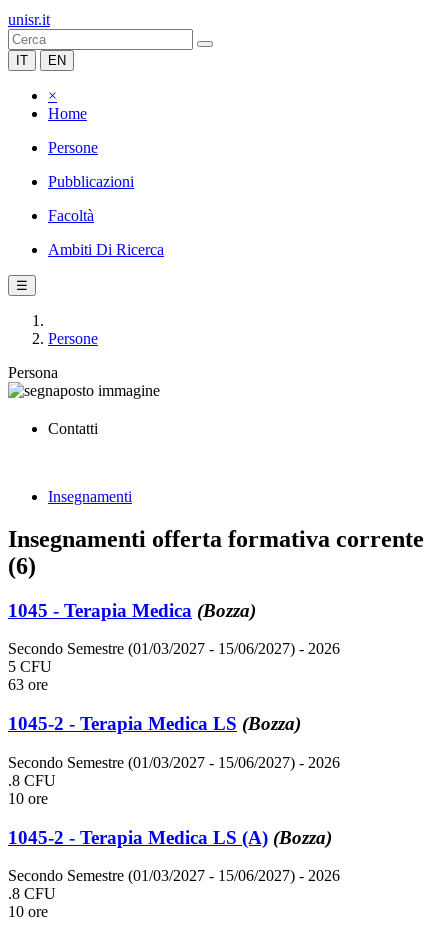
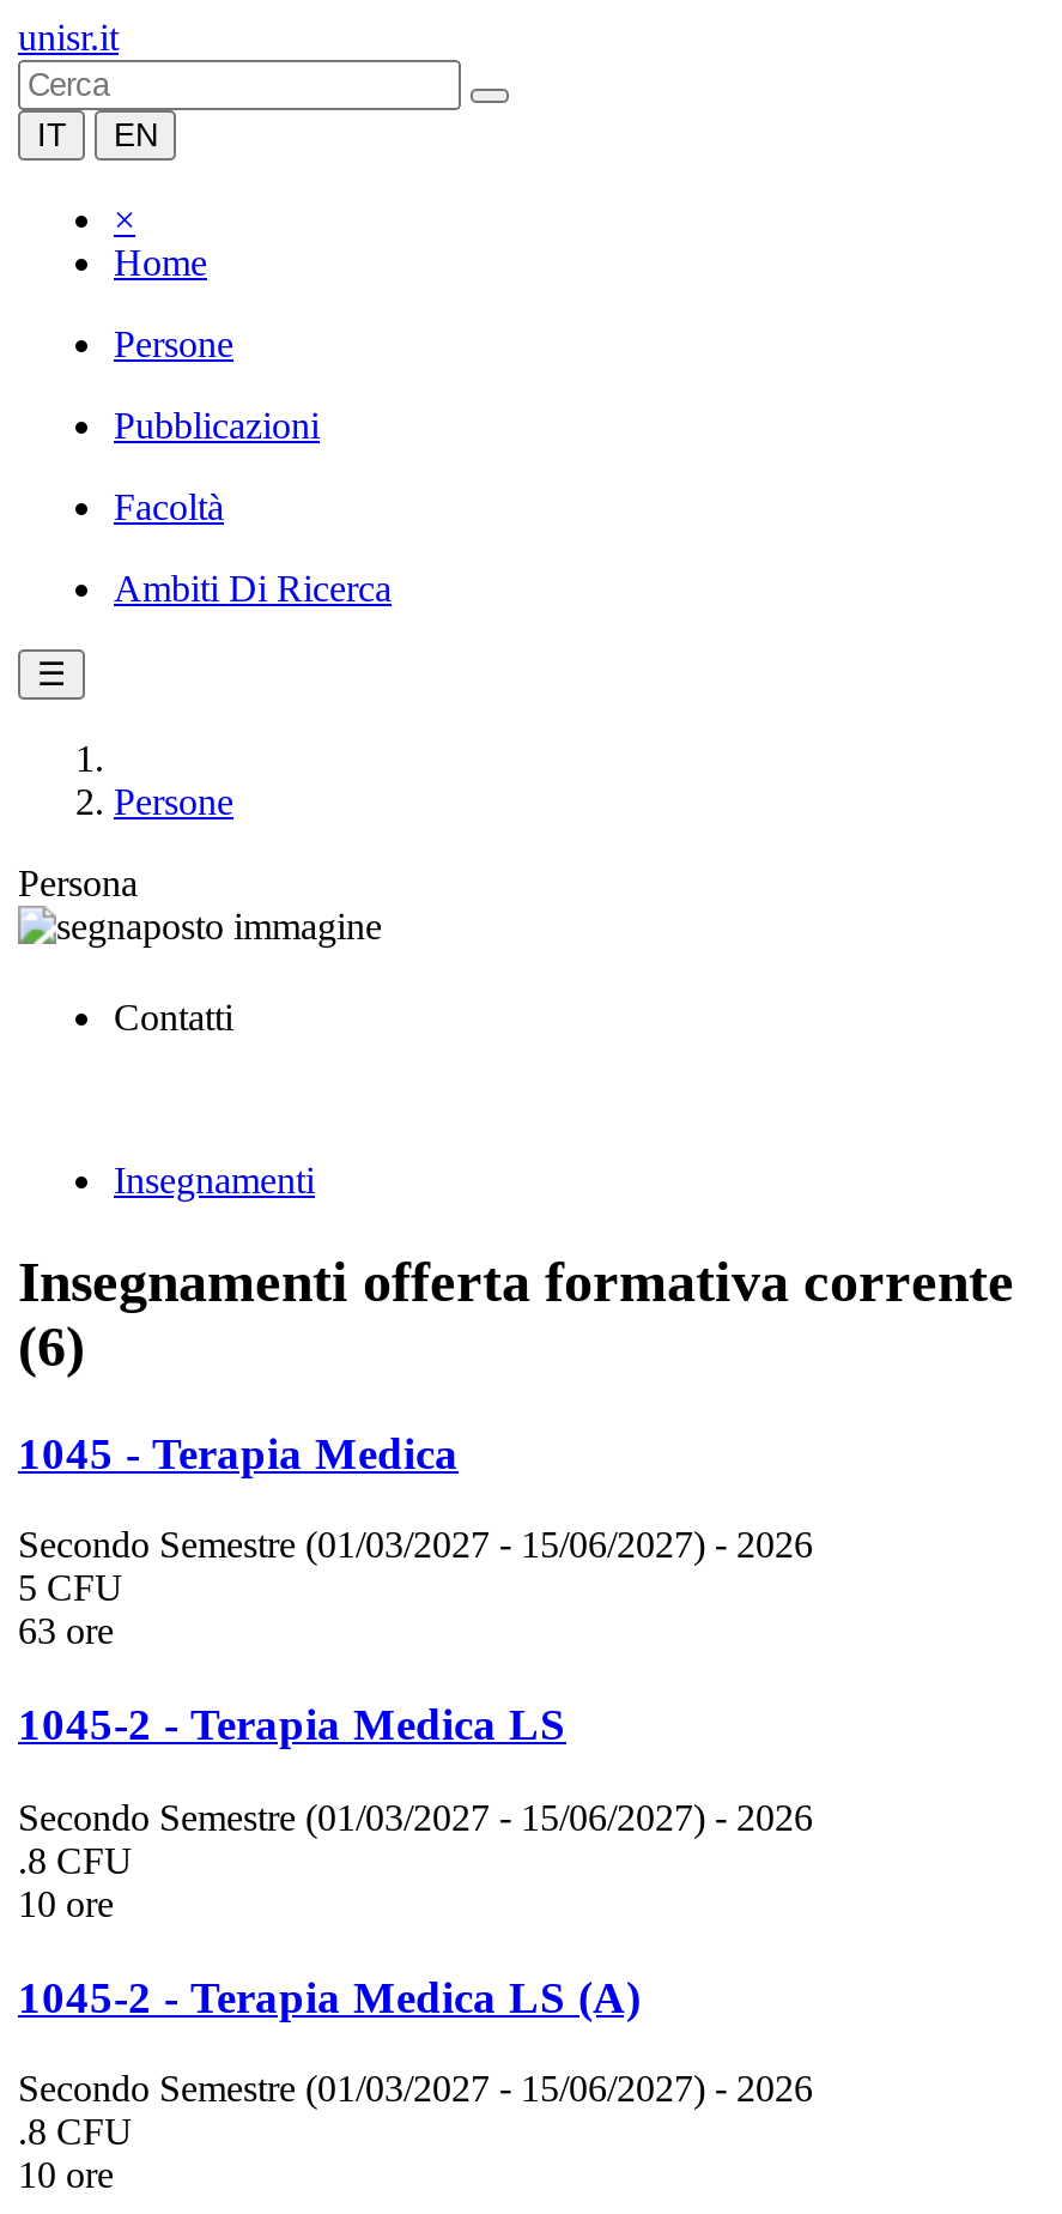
- 1045 - Terapia Medica (Bozza)
+ 1045 - Terapia Medica

- 1045-2 - Terapia Medica LS (Bozza)
+ 1045-2 - Terapia Medica LS

- 1045-2 - Terapia Medica LS (A) (Bozza)
+ 1045-2 - Terapia Medica LS (A)
